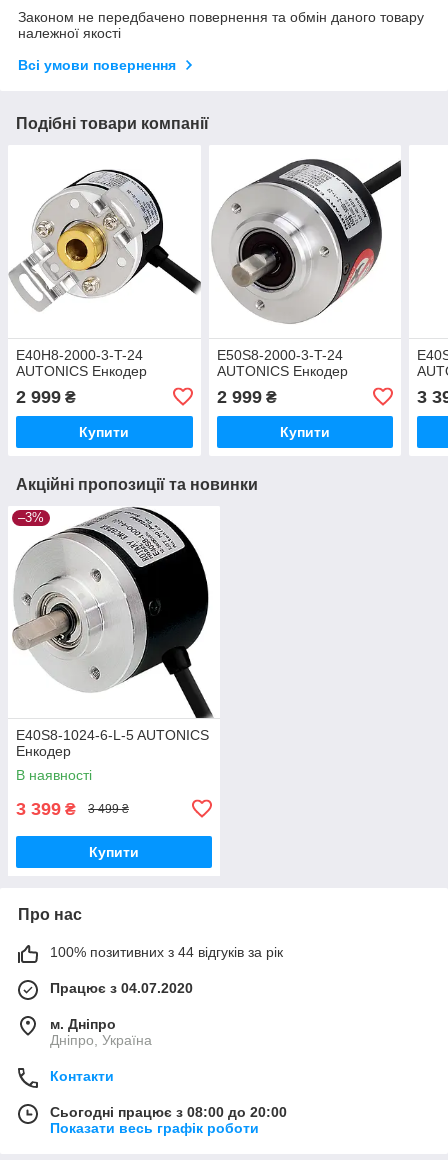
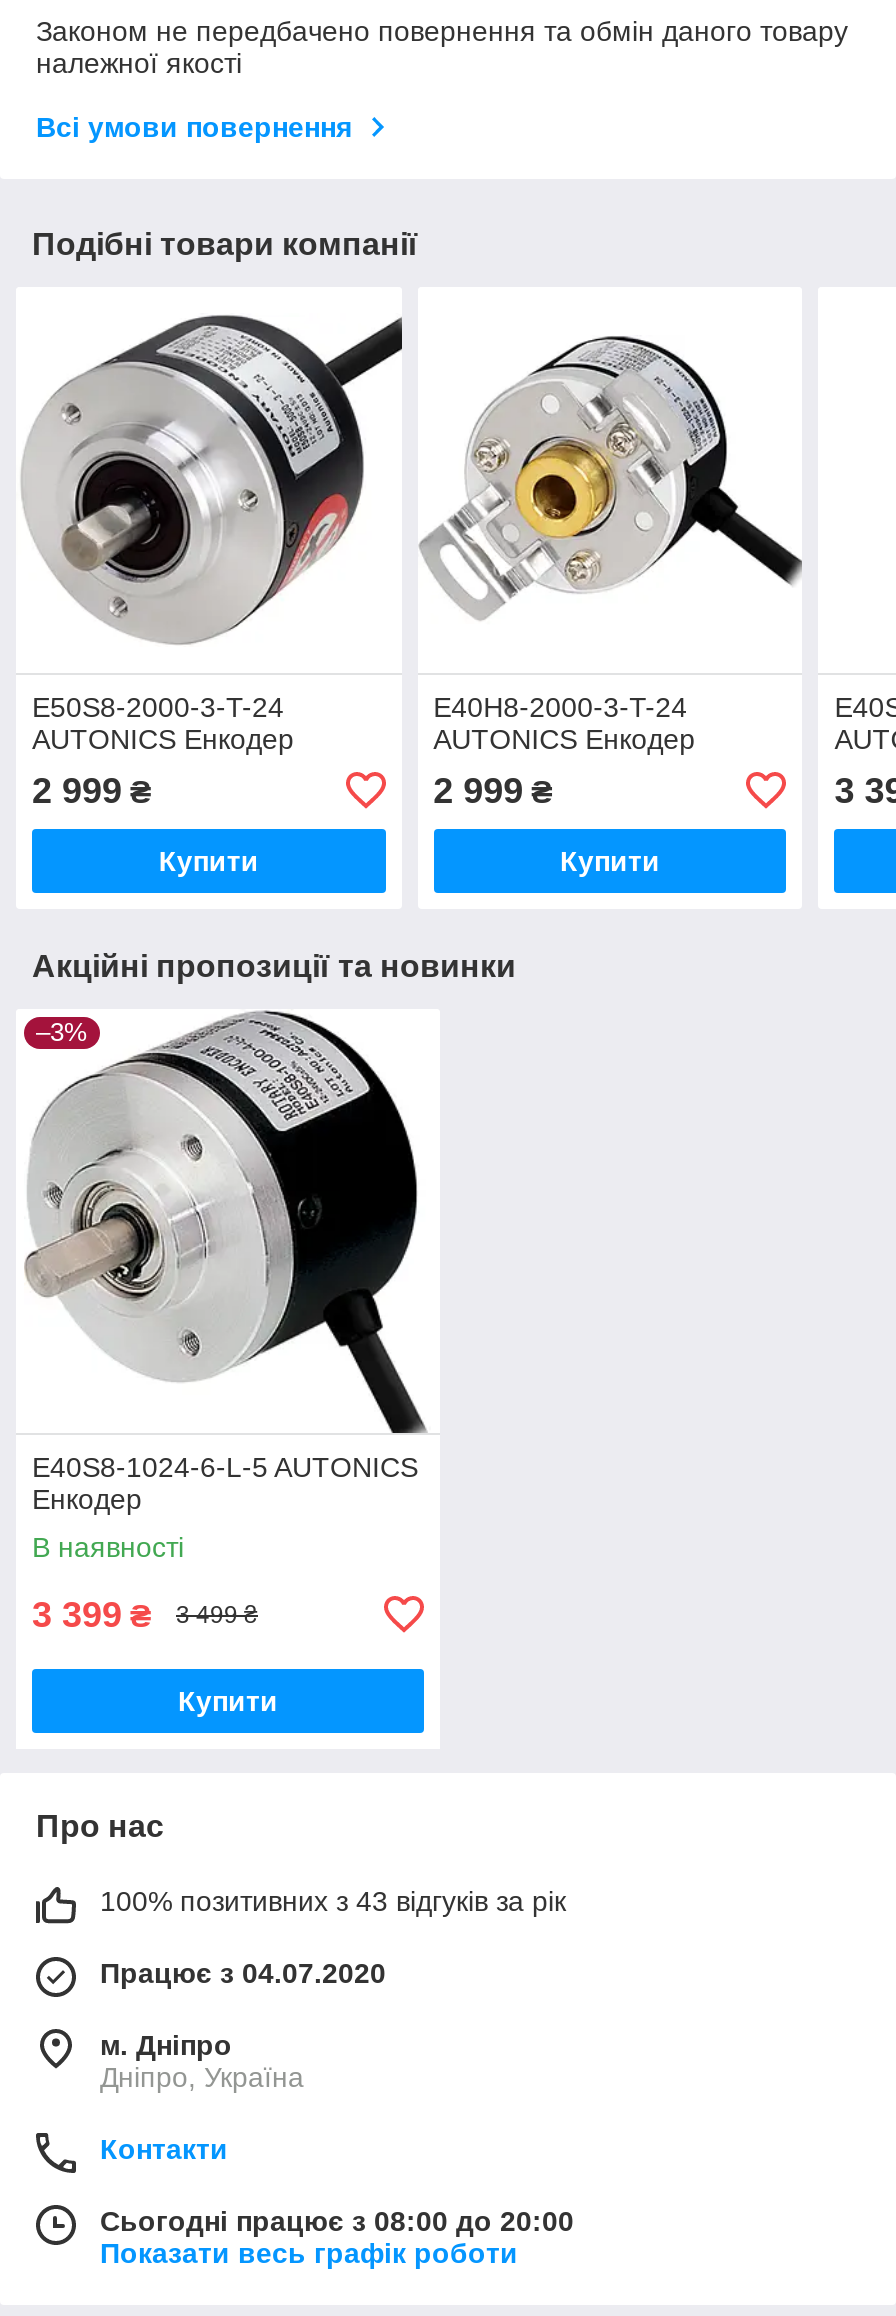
- [image]
- E40H8-2000-3-T-24
+ [image]
+ E50S8-2000-3-T-24

- [image]
- E50S8-2000-3-T-24
+ [image]
+ E40H8-2000-3-T-24

- 100% позитивних з 44 відгуків за рік
+ 100% позитивних з 43 відгуків за рік
